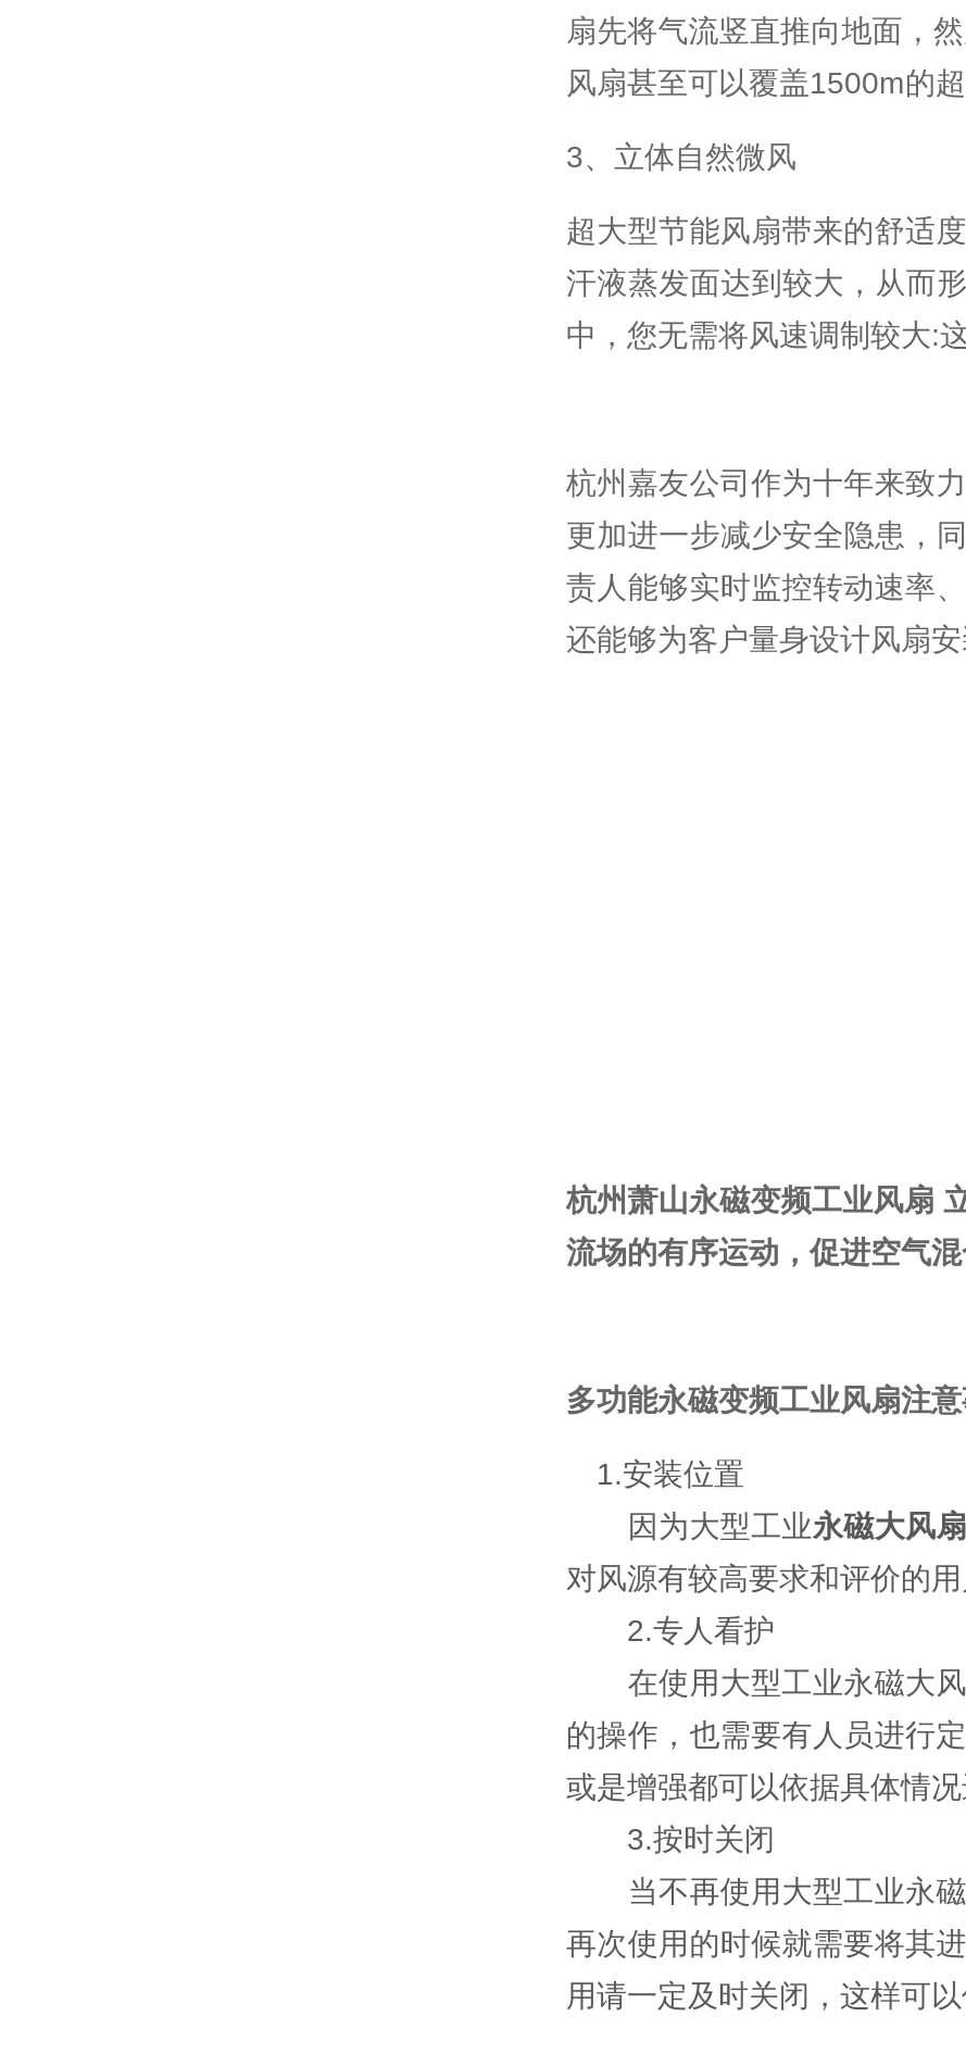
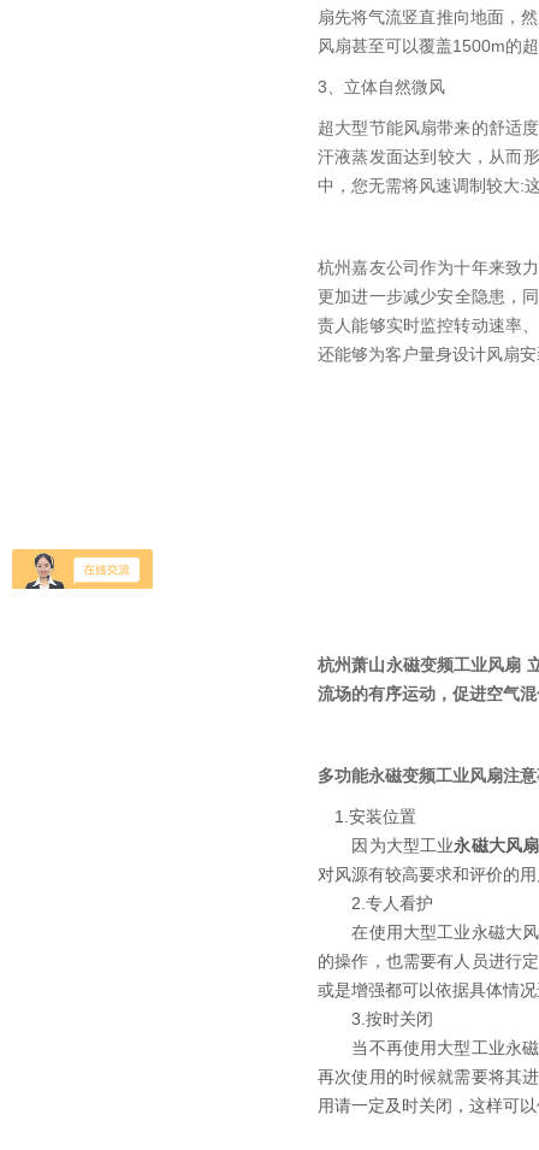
+ [image]
